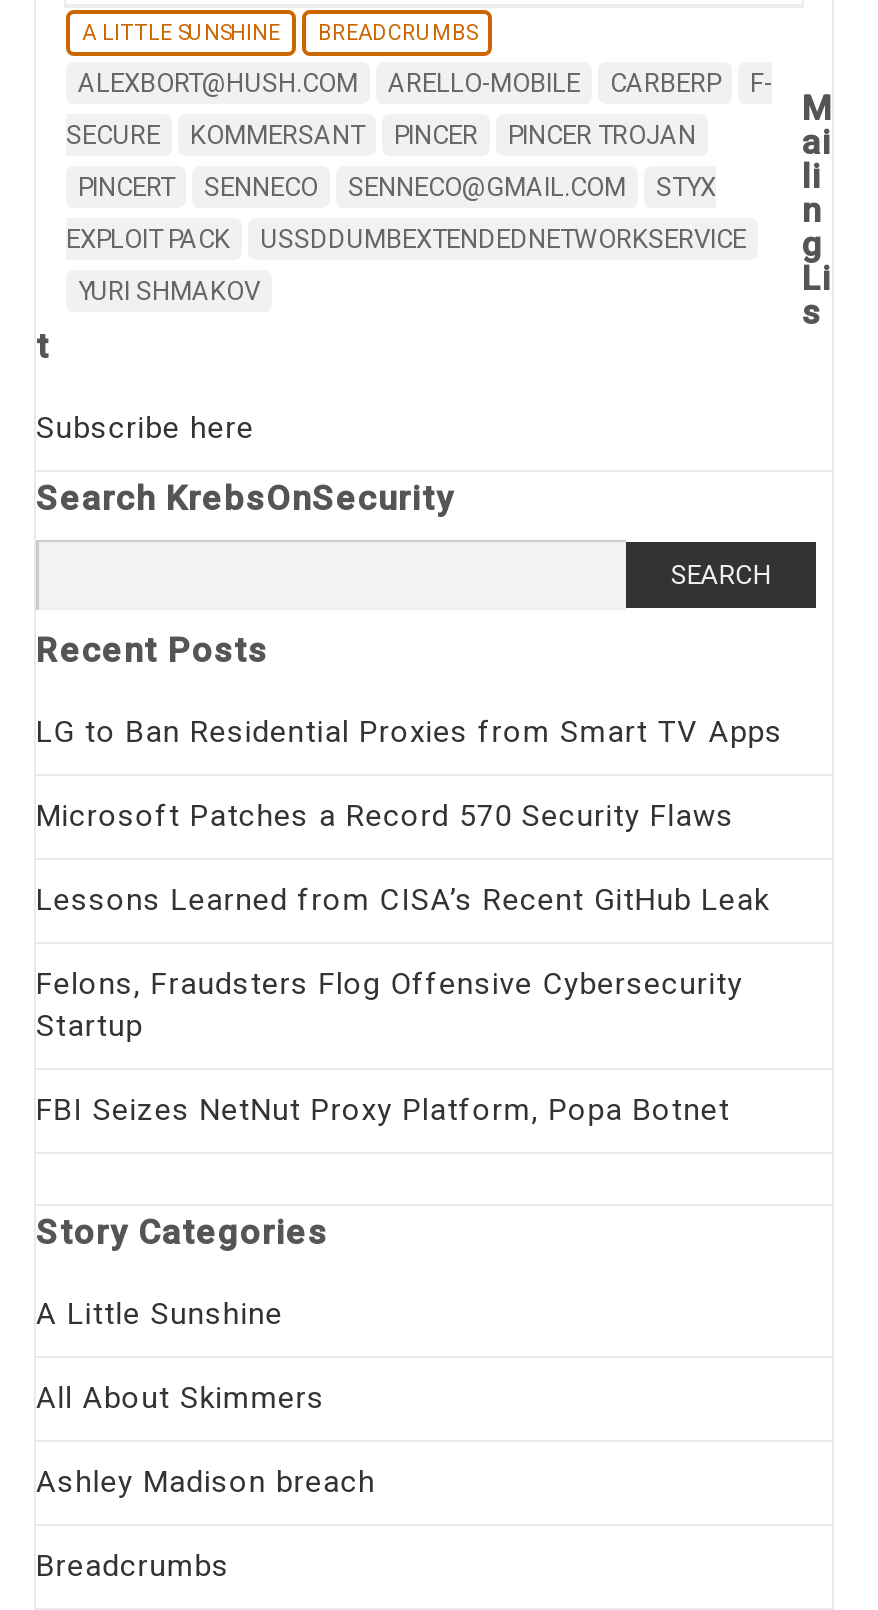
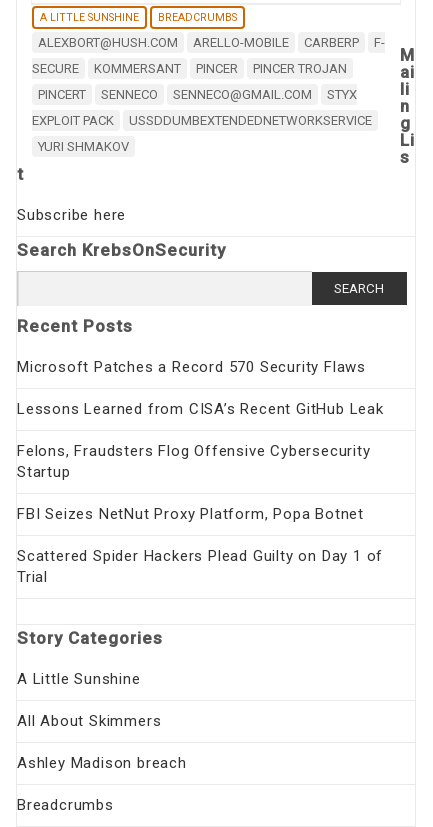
- LG to Ban Residential Proxies from Smart TV Apps

moved up: Microsoft Patches a Record 570 Security Flaws | Lessons Learned from CISA’s Recent GitHub Leak | Felons, Fraudsters Flog Offensive Cybersecurity | Startup | FBI Seizes NetNut Proxy Platform, Popa Botnet

+ Scattered Spider Hackers Plead Guilty on Day 1 of
+ Trial
